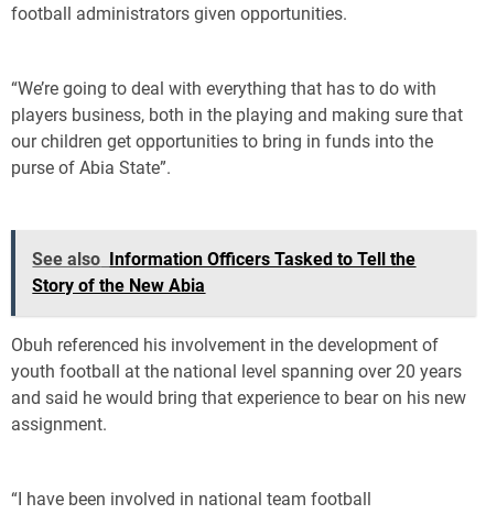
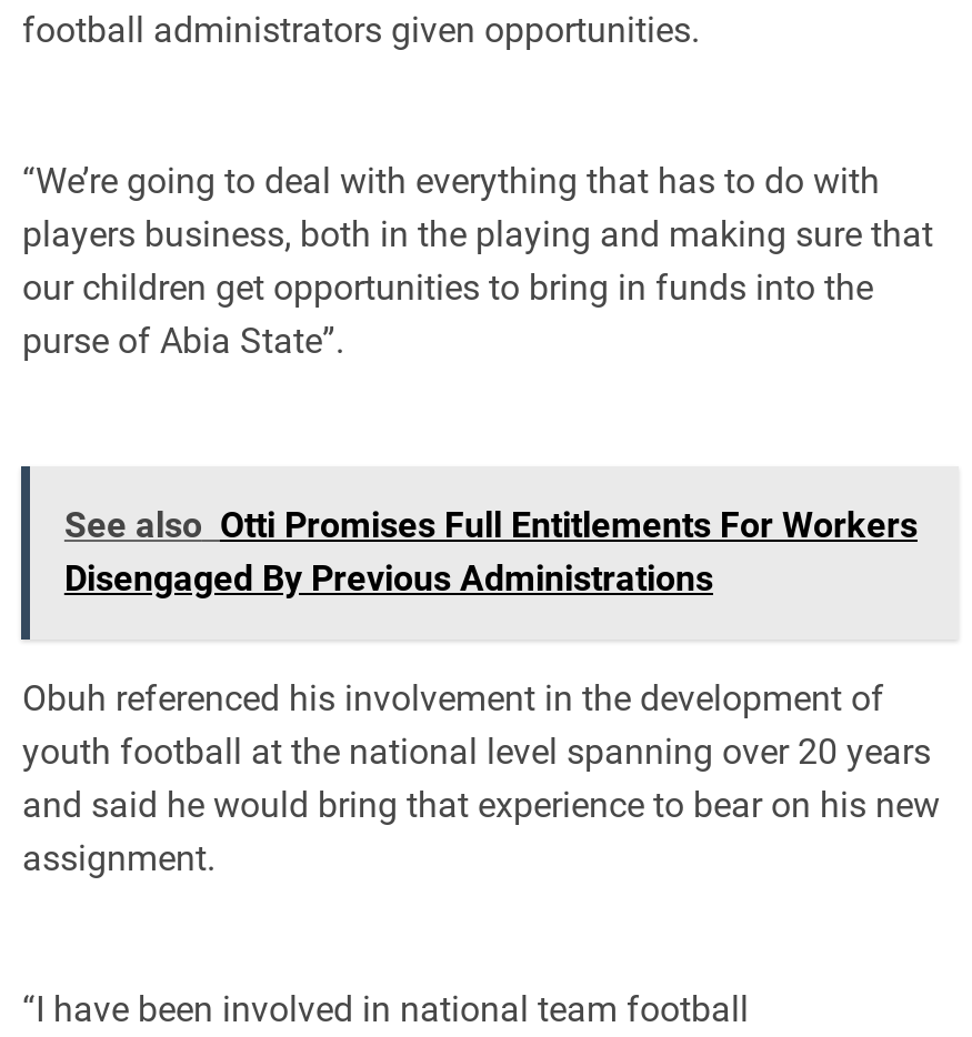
- See also Information Officers Tasked to Tell the
- Story of the New Abia
+ See also Otti Promises Full Entitlements For Workers
+ Disengaged By Previous Administrations
